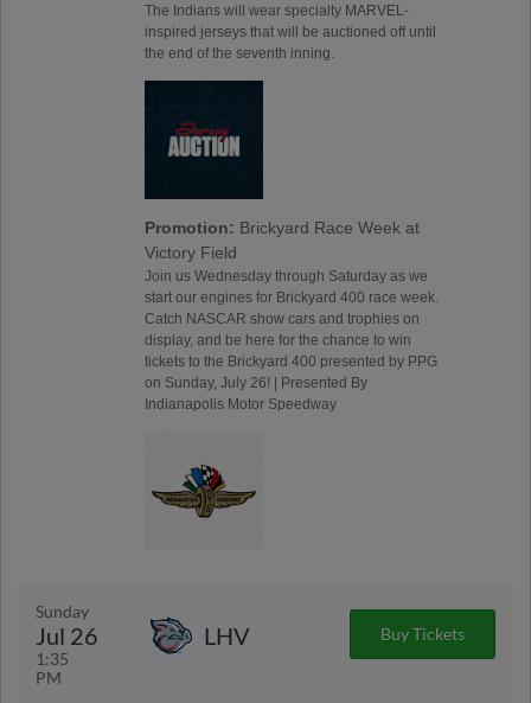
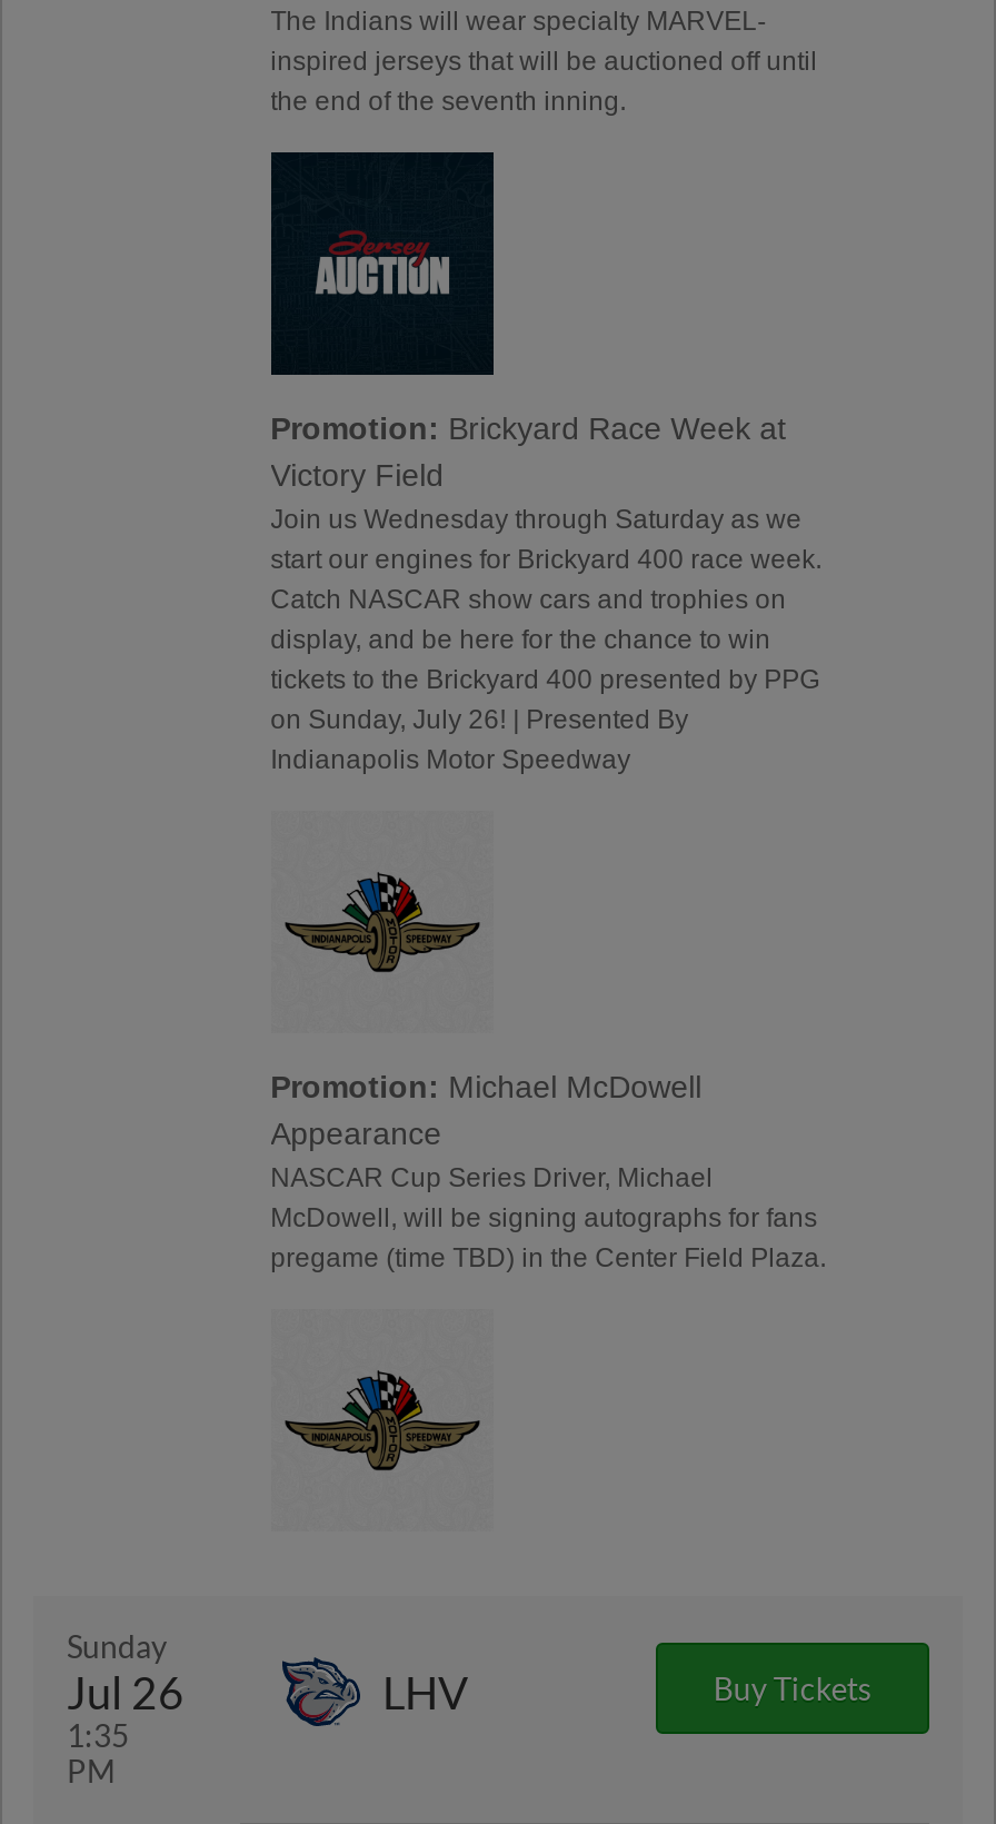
+ Promotion: Michael McDowell
+ Appearance
+ NASCAR Cup Series Driver, Michael
+ McDowell, will be signing autographs for fans
+ pregame (time TBD) in the Center Field Plaza.
